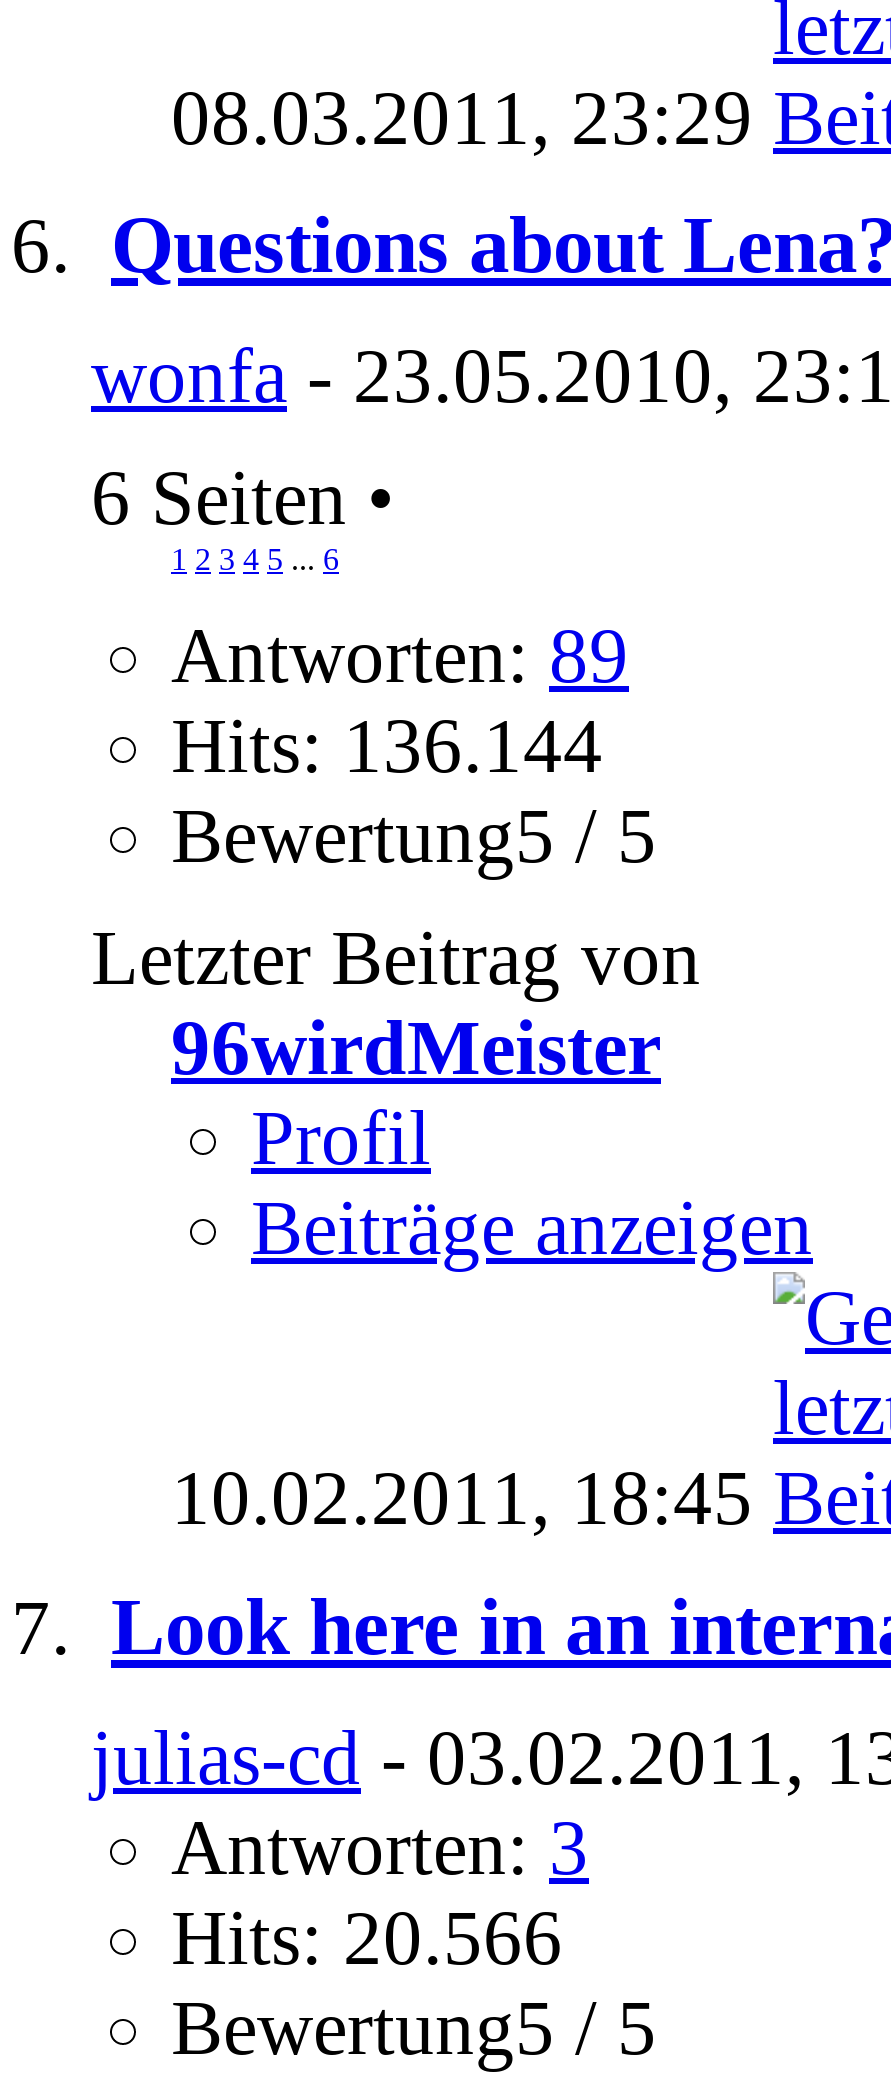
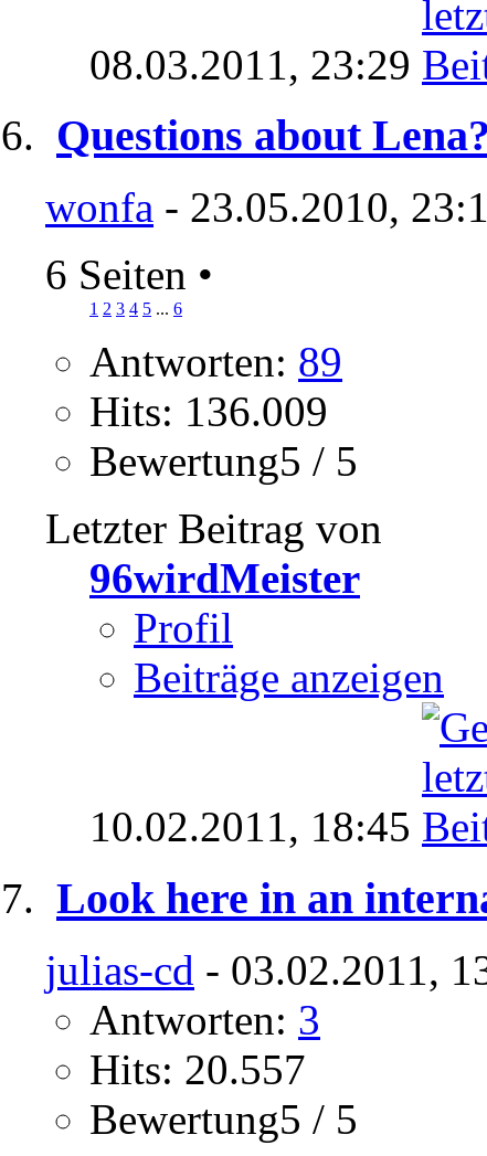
- Hits: 136.144
+ Hits: 136.009

- Hits: 20.566
+ Hits: 20.557
